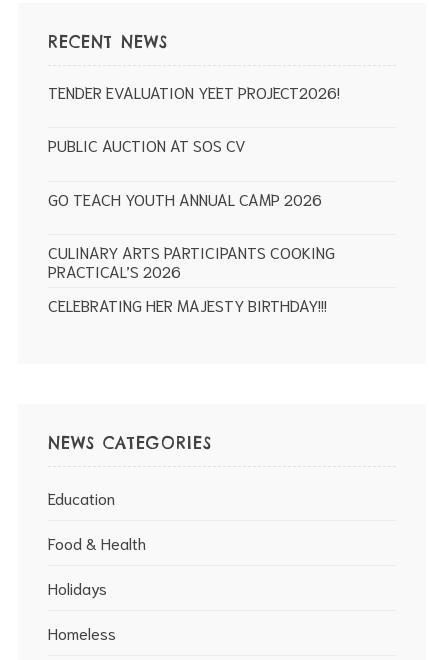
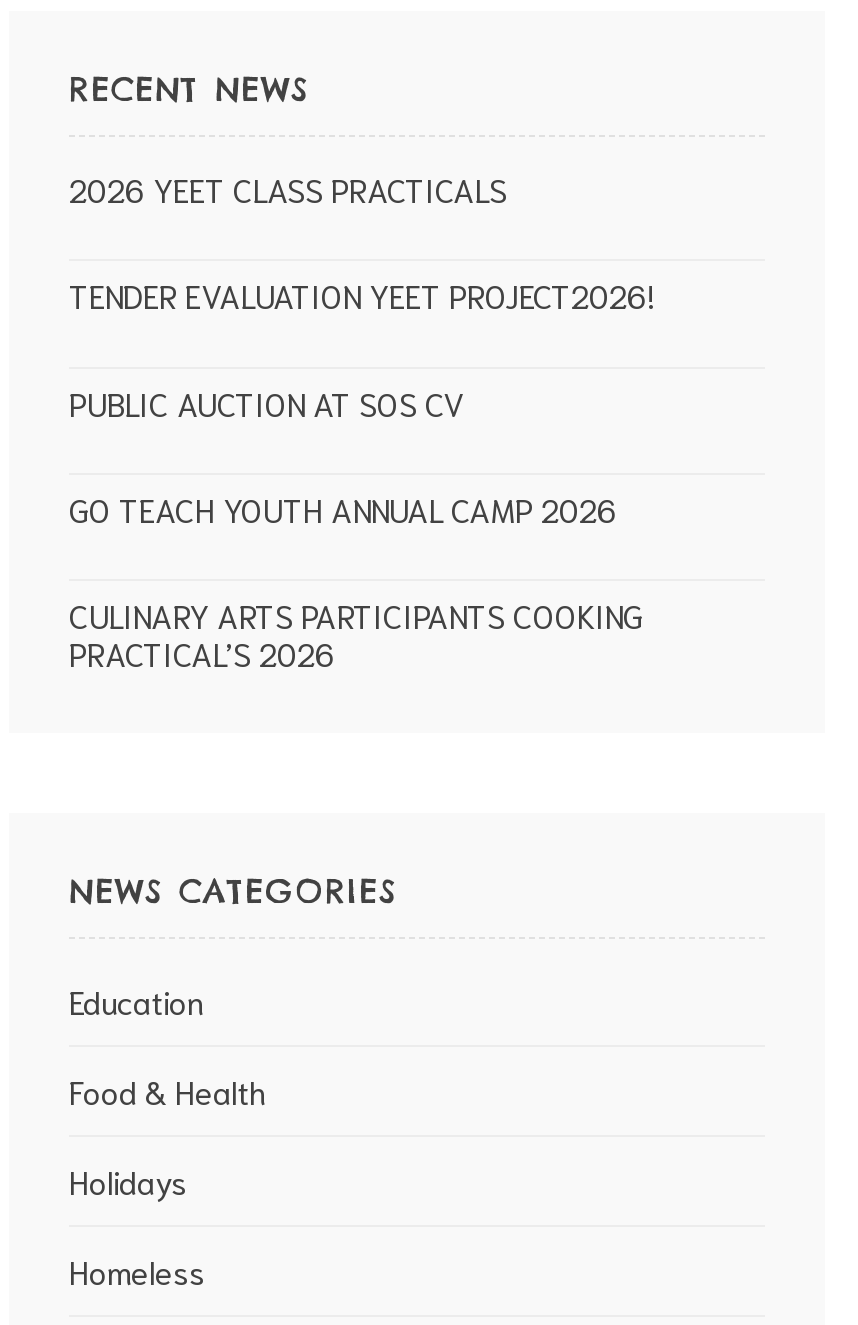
+ 2026 YEET CLASS PRACTICALS

moved down: TENDER EVALUATION YEET PROJECT2026! | PUBLIC AUCTION AT SOS CV | GO TEACH YOUTH ANNUAL CAMP 2026 | CULINARY ARTS PARTICIPANTS COOKING | PRACTICAL’S 2026

- CELEBRATING HER MAJESTY BIRTHDAY!!!
